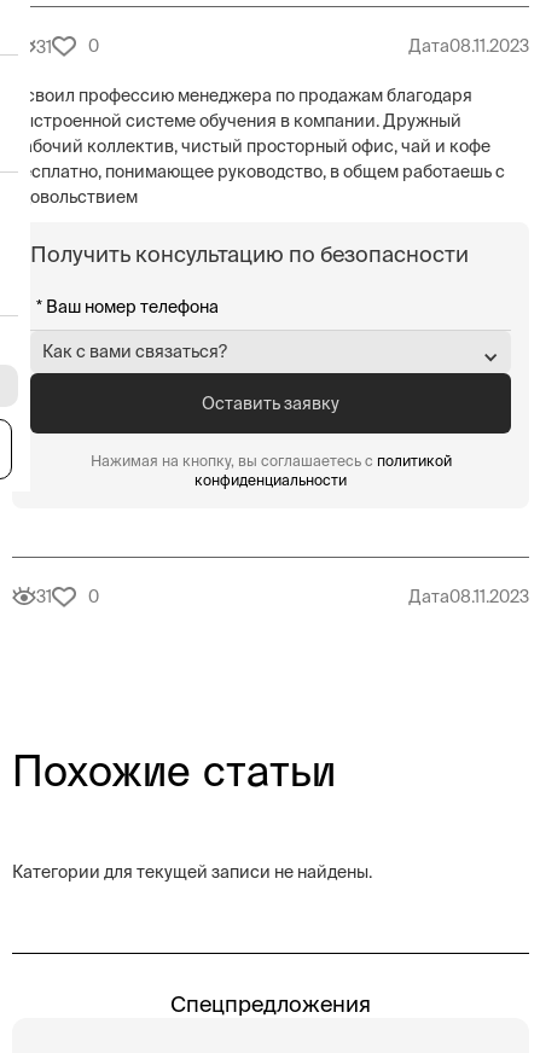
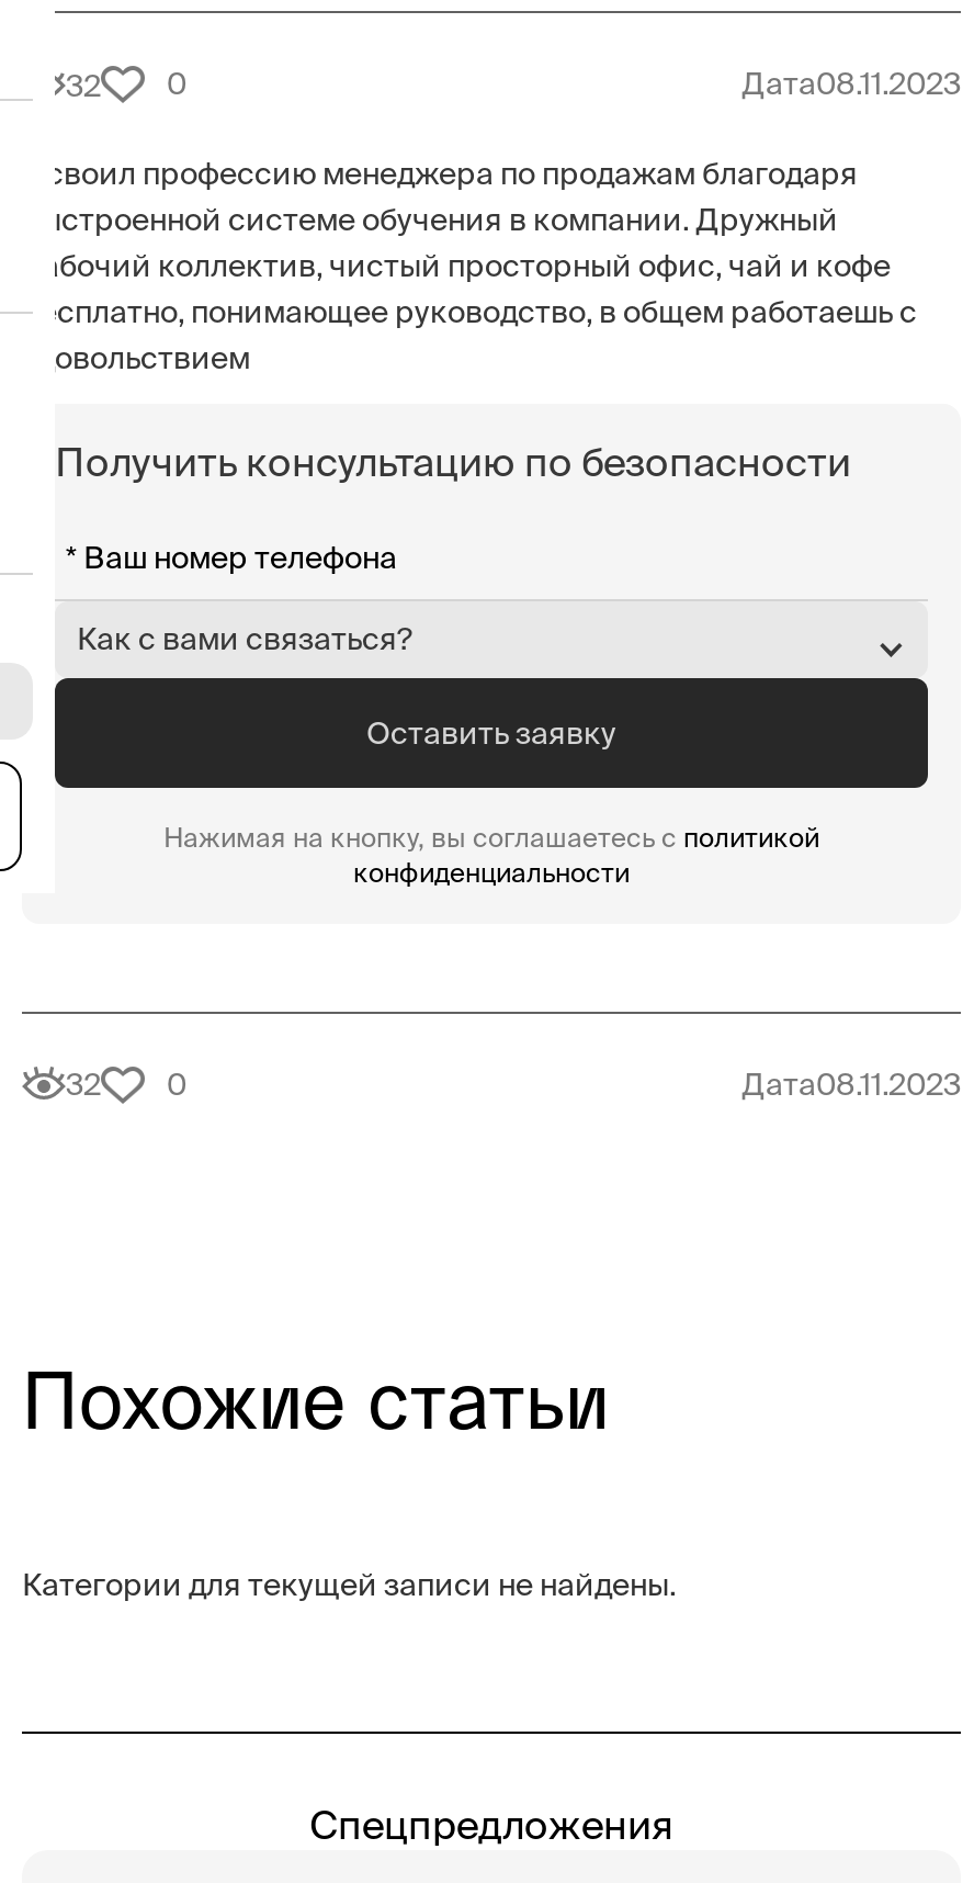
- 31
+ 32

- 31
+ 32
